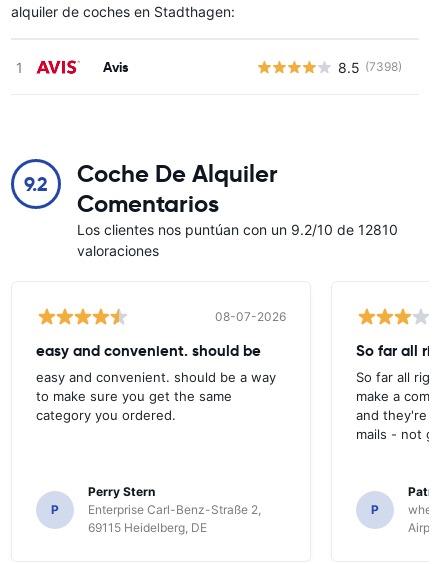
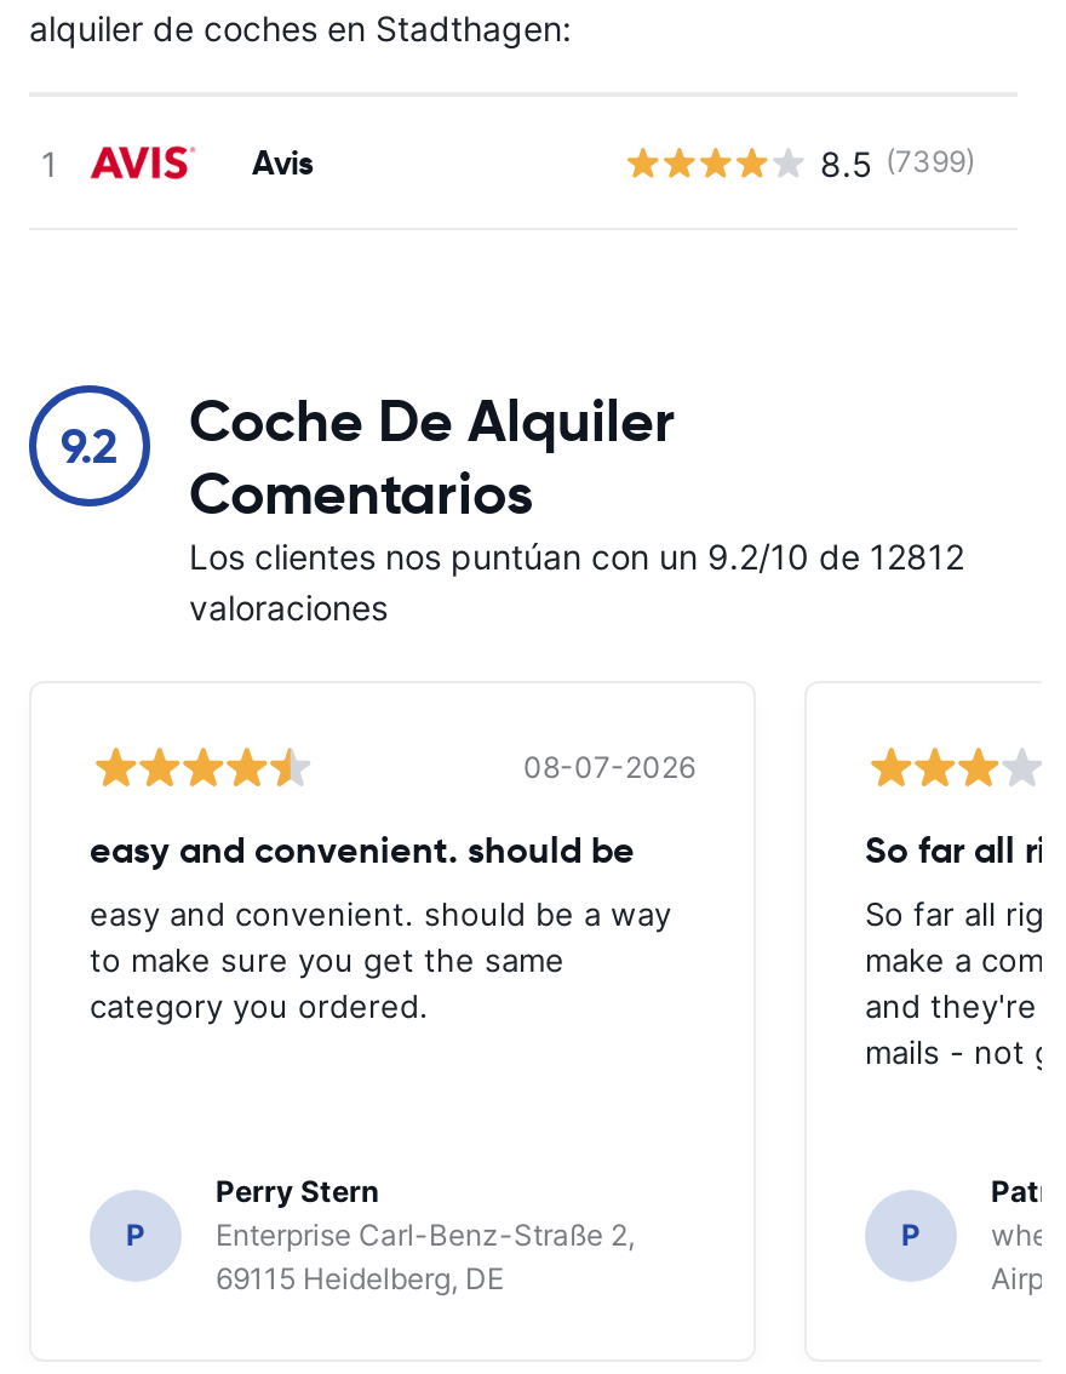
- 8.5 (7398)
+ 8.5 (7399)

- Los clientes nos puntúan con un 9.2/10 de 12810
+ Los clientes nos puntúan con un 9.2/10 de 12812
